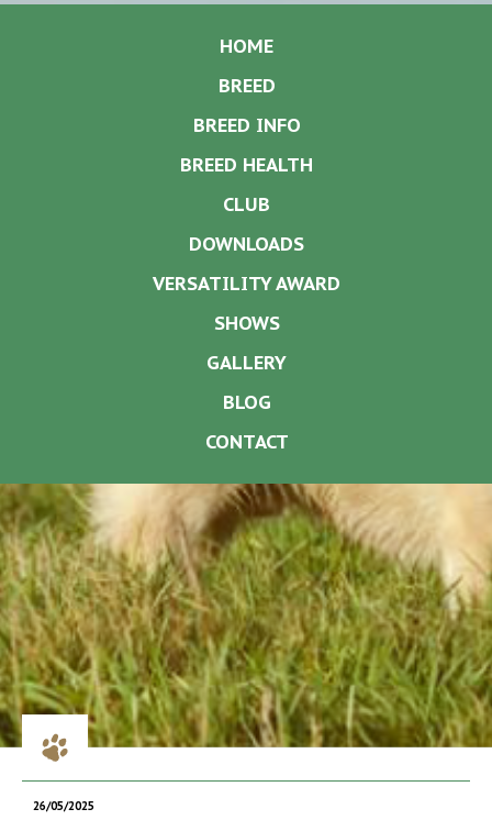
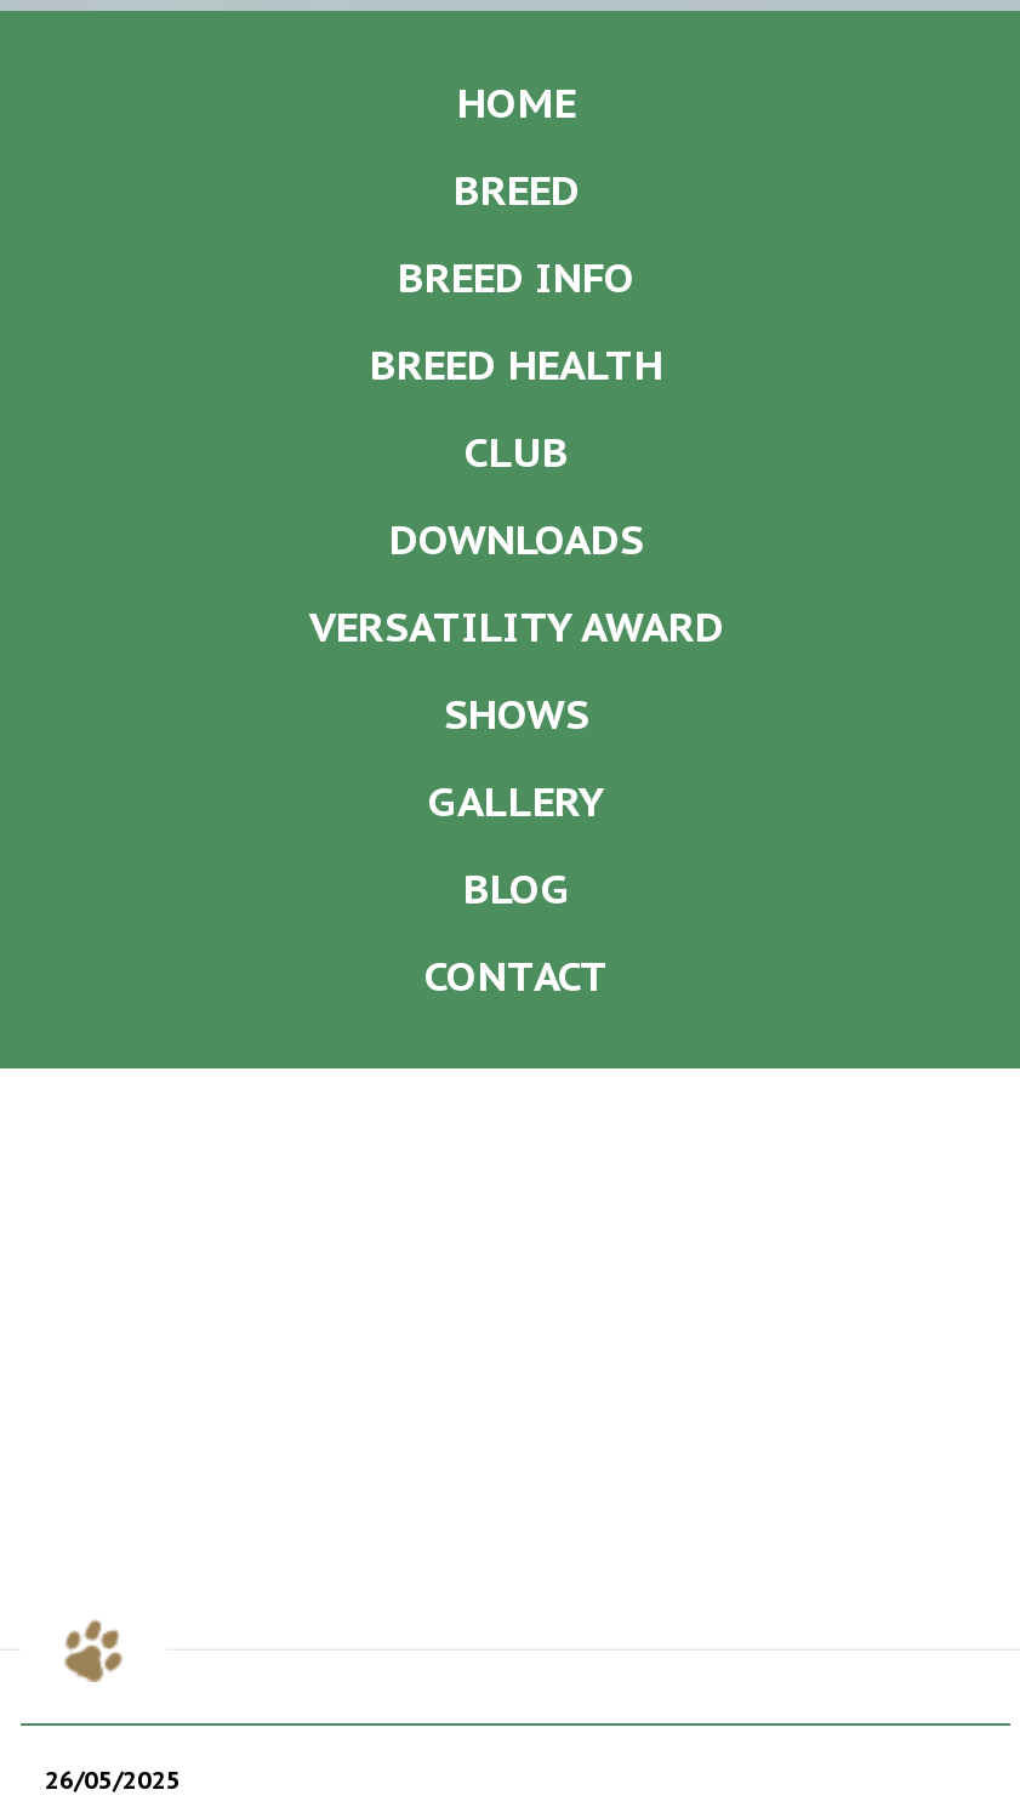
- [image]
